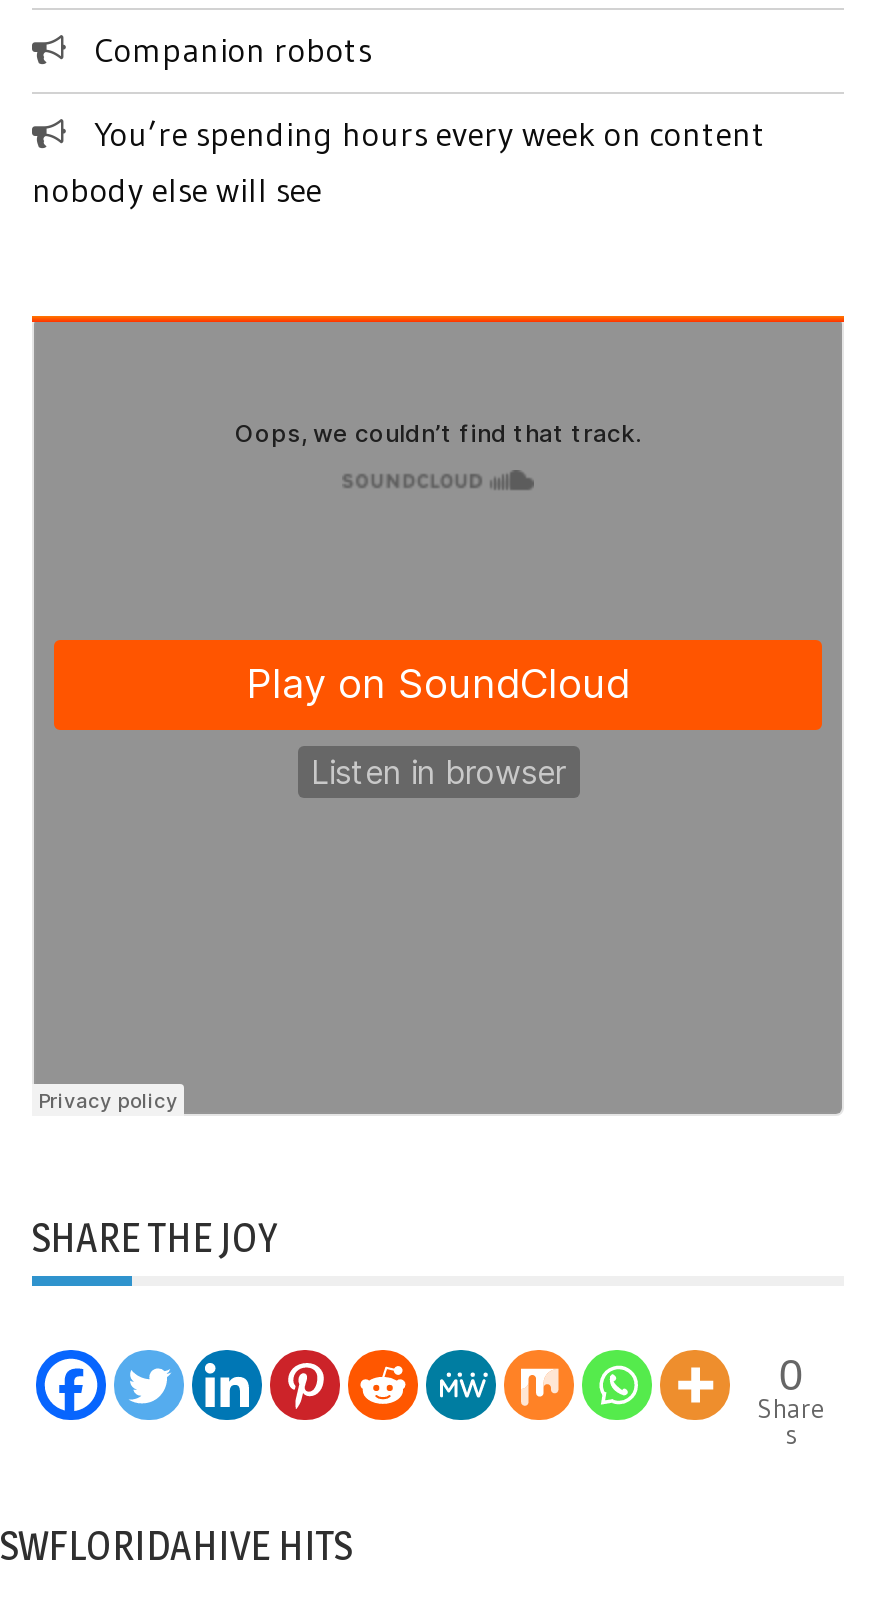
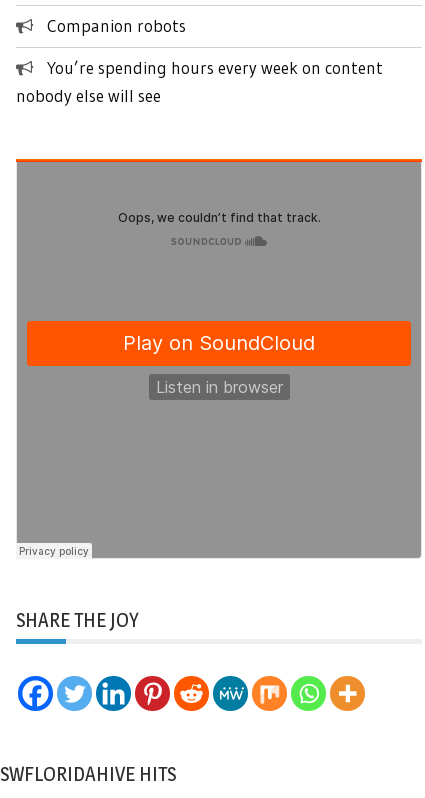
- 0
- Share
- s
